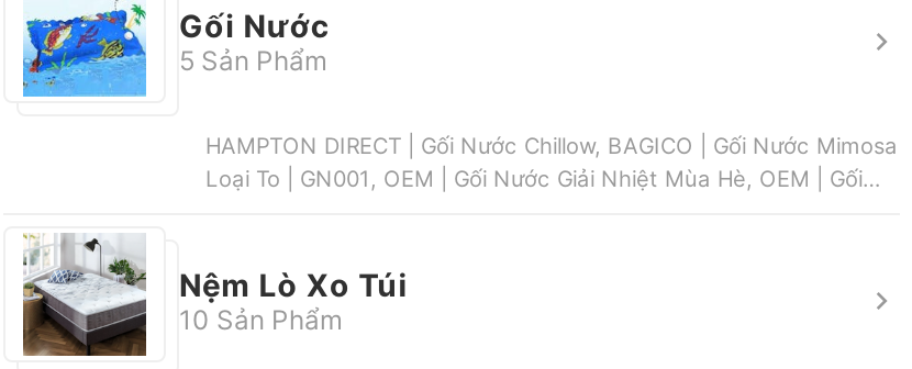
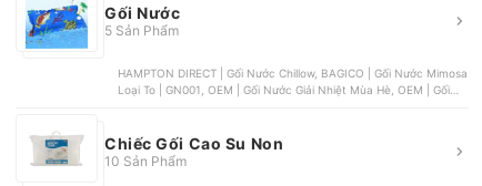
- [image]
- Nệm Lò Xo Túi
+ [image]
+ Chiếc Gối Cao Su Non
